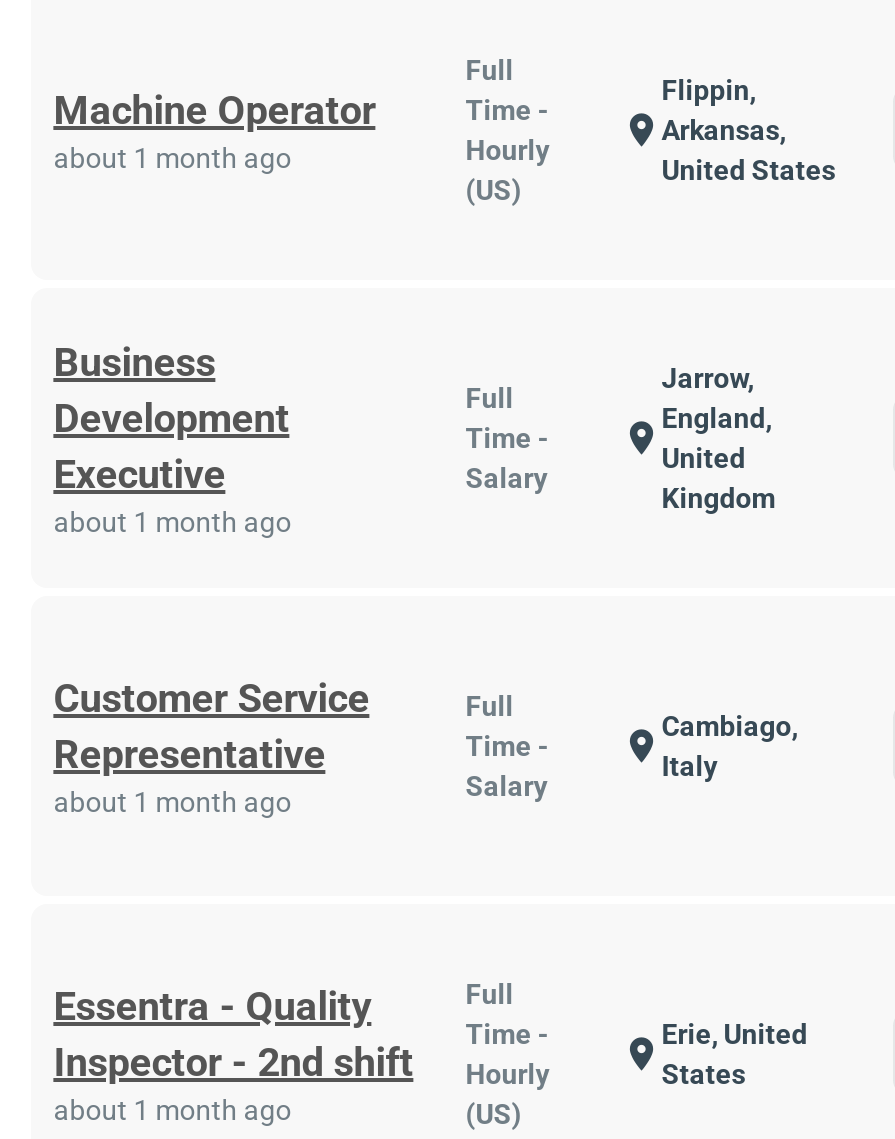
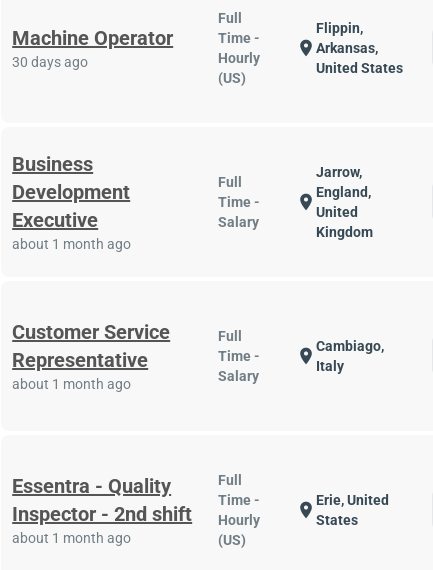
- about 1 month ago
+ 30 days ago
